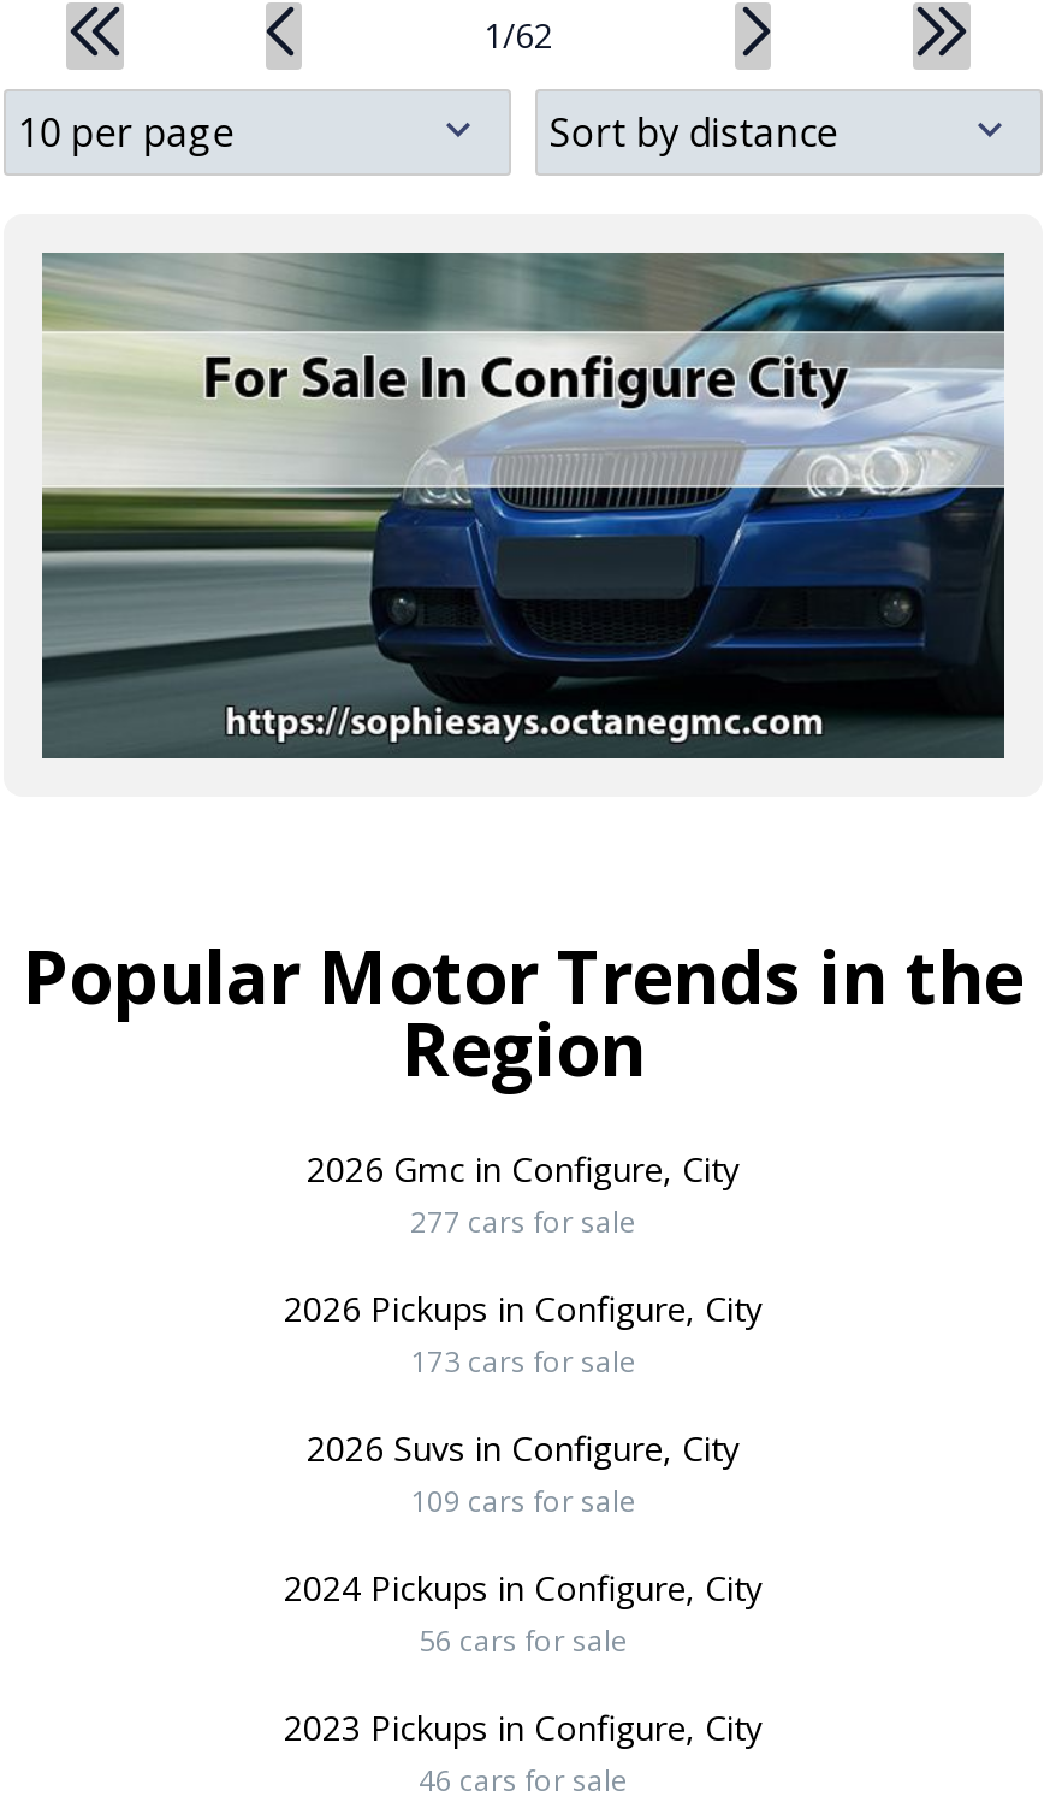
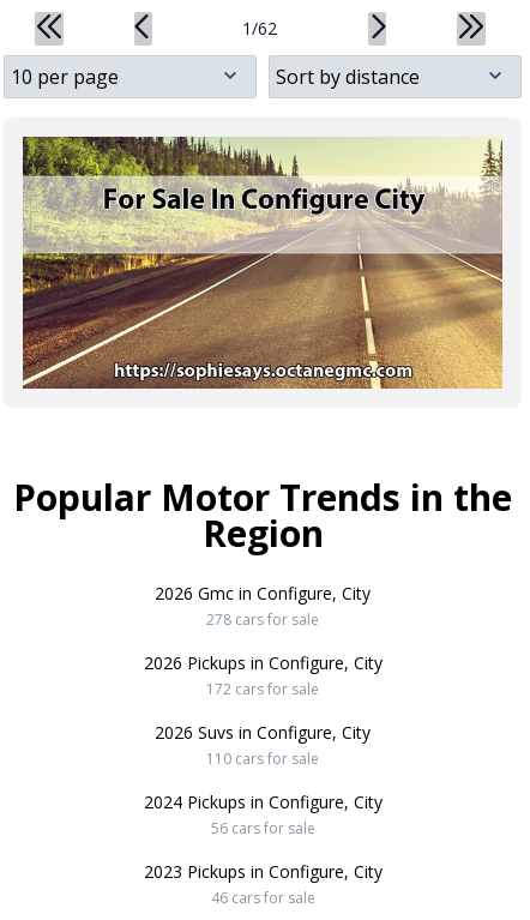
- [image]
+ [image]

- 277 cars for sale
+ 278 cars for sale

- 173 cars for sale
+ 172 cars for sale

- 109 cars for sale
+ 110 cars for sale
